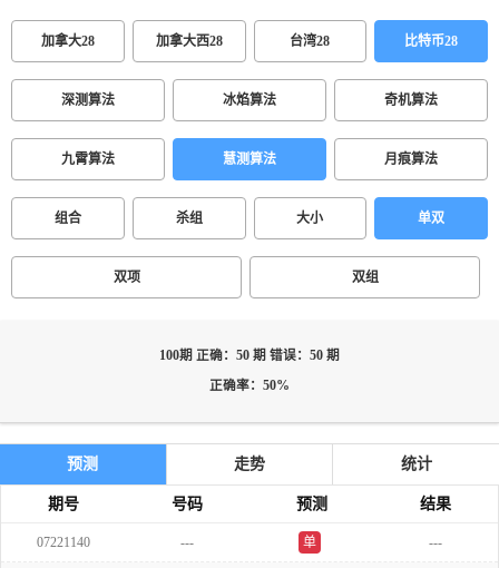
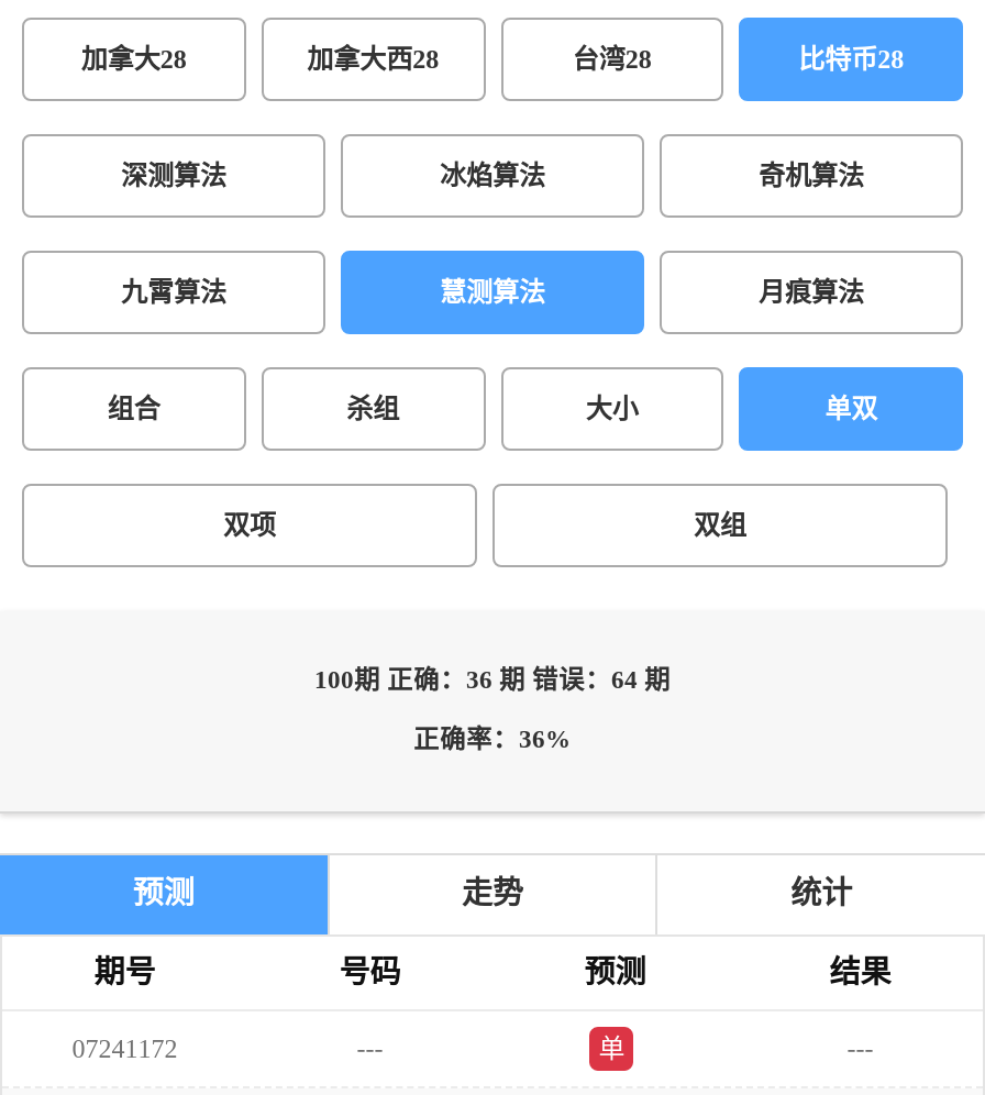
- 100期 正确：50 期 错误：50 期
+ 100期 正确：36 期 错误：64 期

- 正确率：50%
+ 正确率：36%

- 07221140
+ 07241172
